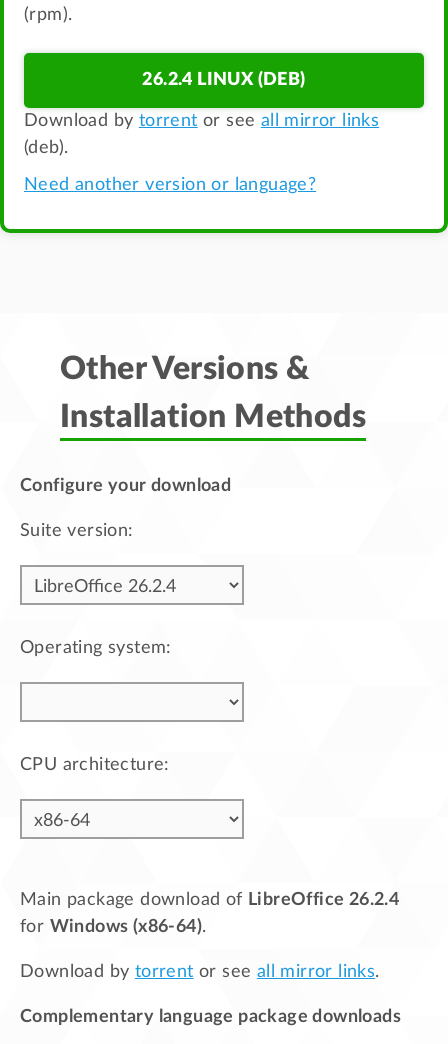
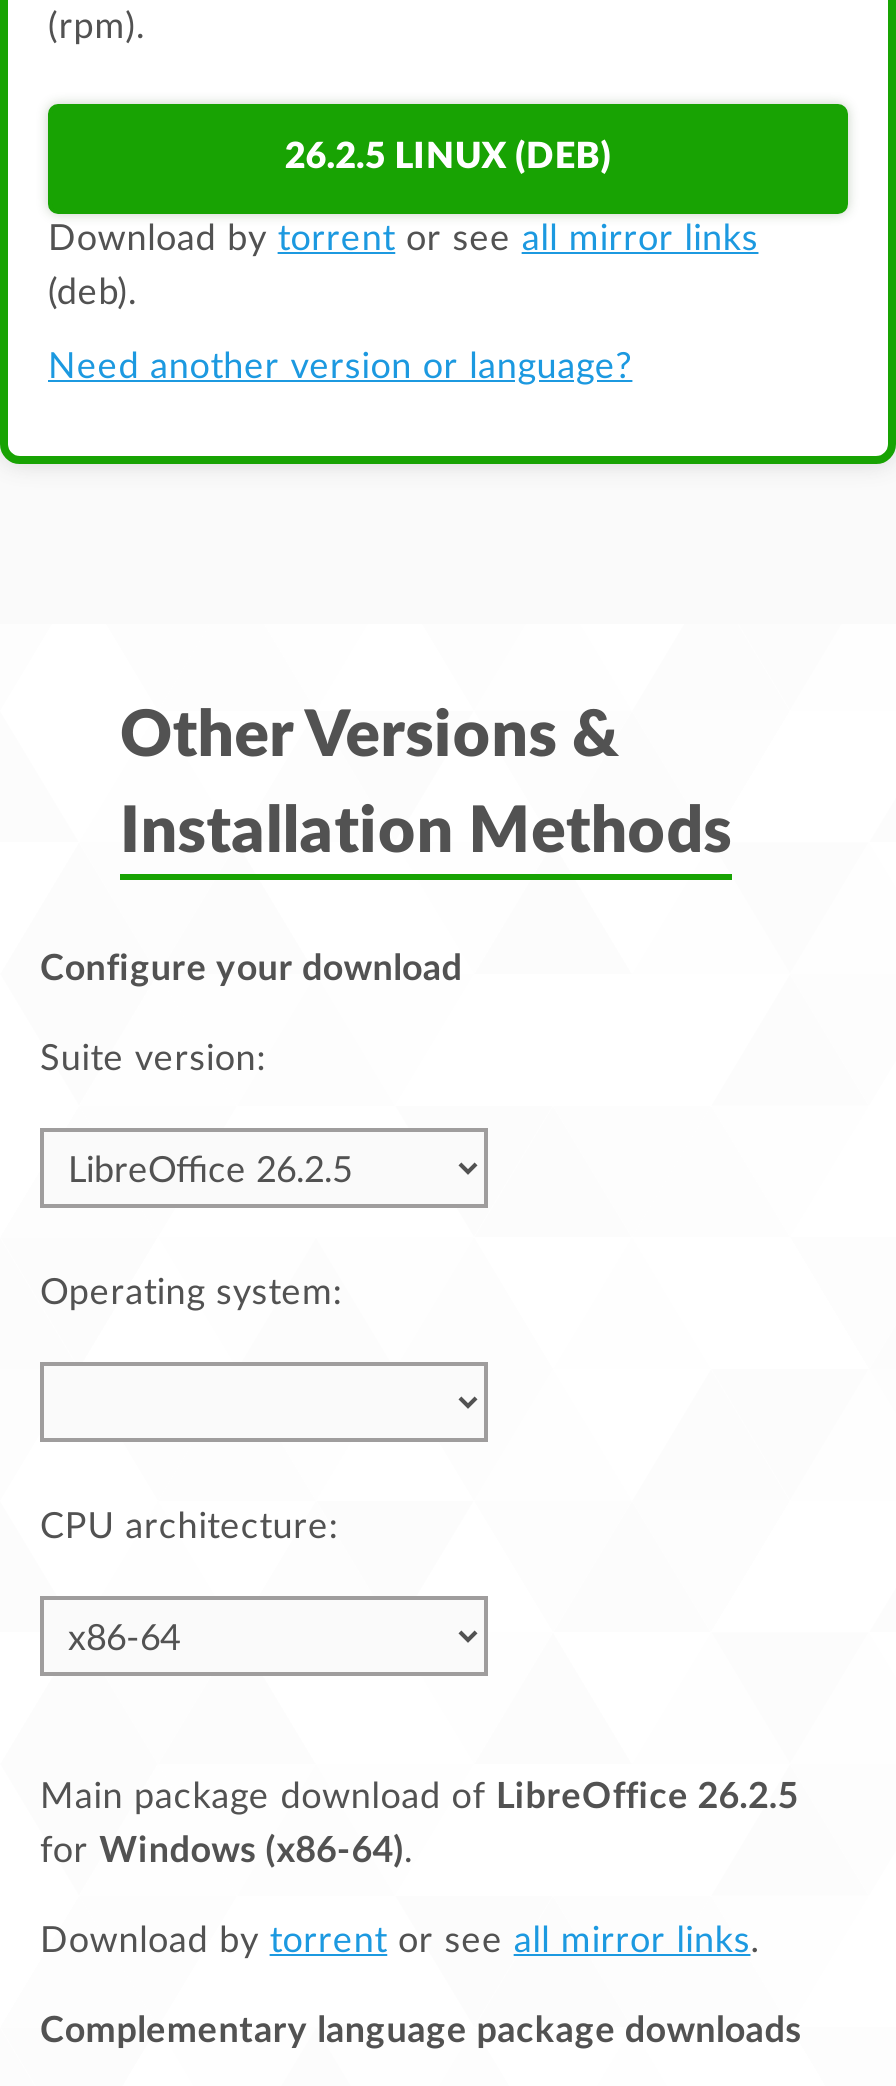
- 26.2.4 LINUX (DEB)
+ 26.2.5 LINUX (DEB)

- Main package download of LibreOffice 26.2.4
+ Main package download of LibreOffice 26.2.5
